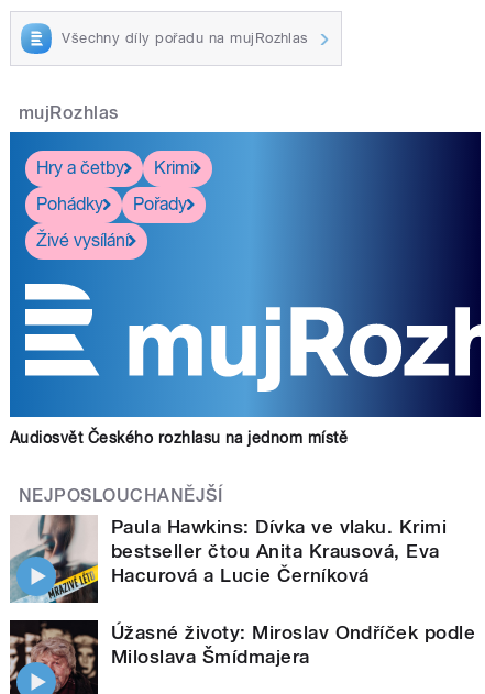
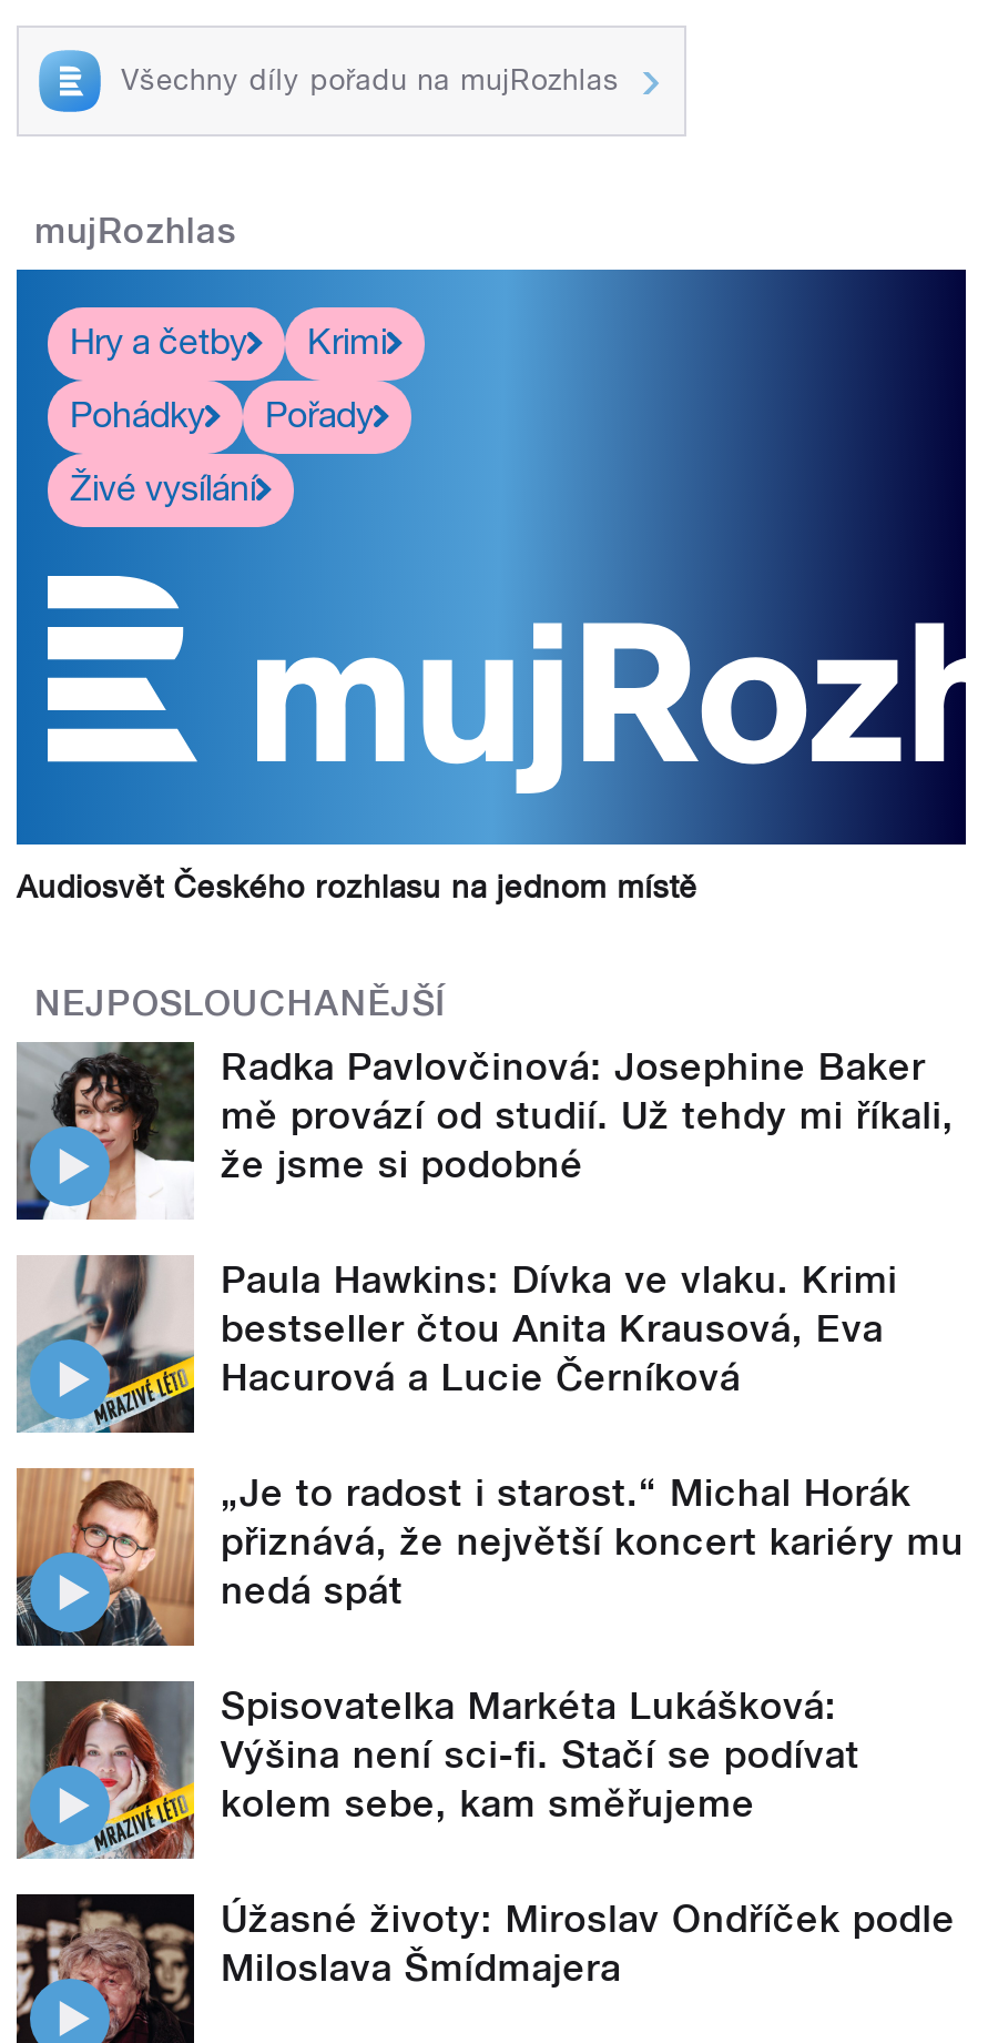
+ [image]
+ Radka Pavlovčinová: Josephine Baker
+ mě provází od studií. Už tehdy mi říkali,
+ že jsme si podobné

+ [image]
+ „Je to radost i starost.“ Michal Horák
+ přiznává, že největší koncert kariéry mu
+ nedá spát
+ Spisovatelka Markéta Lukášková:
+ Výšina není sci-fi. Stačí se podívat
+ kolem sebe, kam směřujeme

+ [image]
